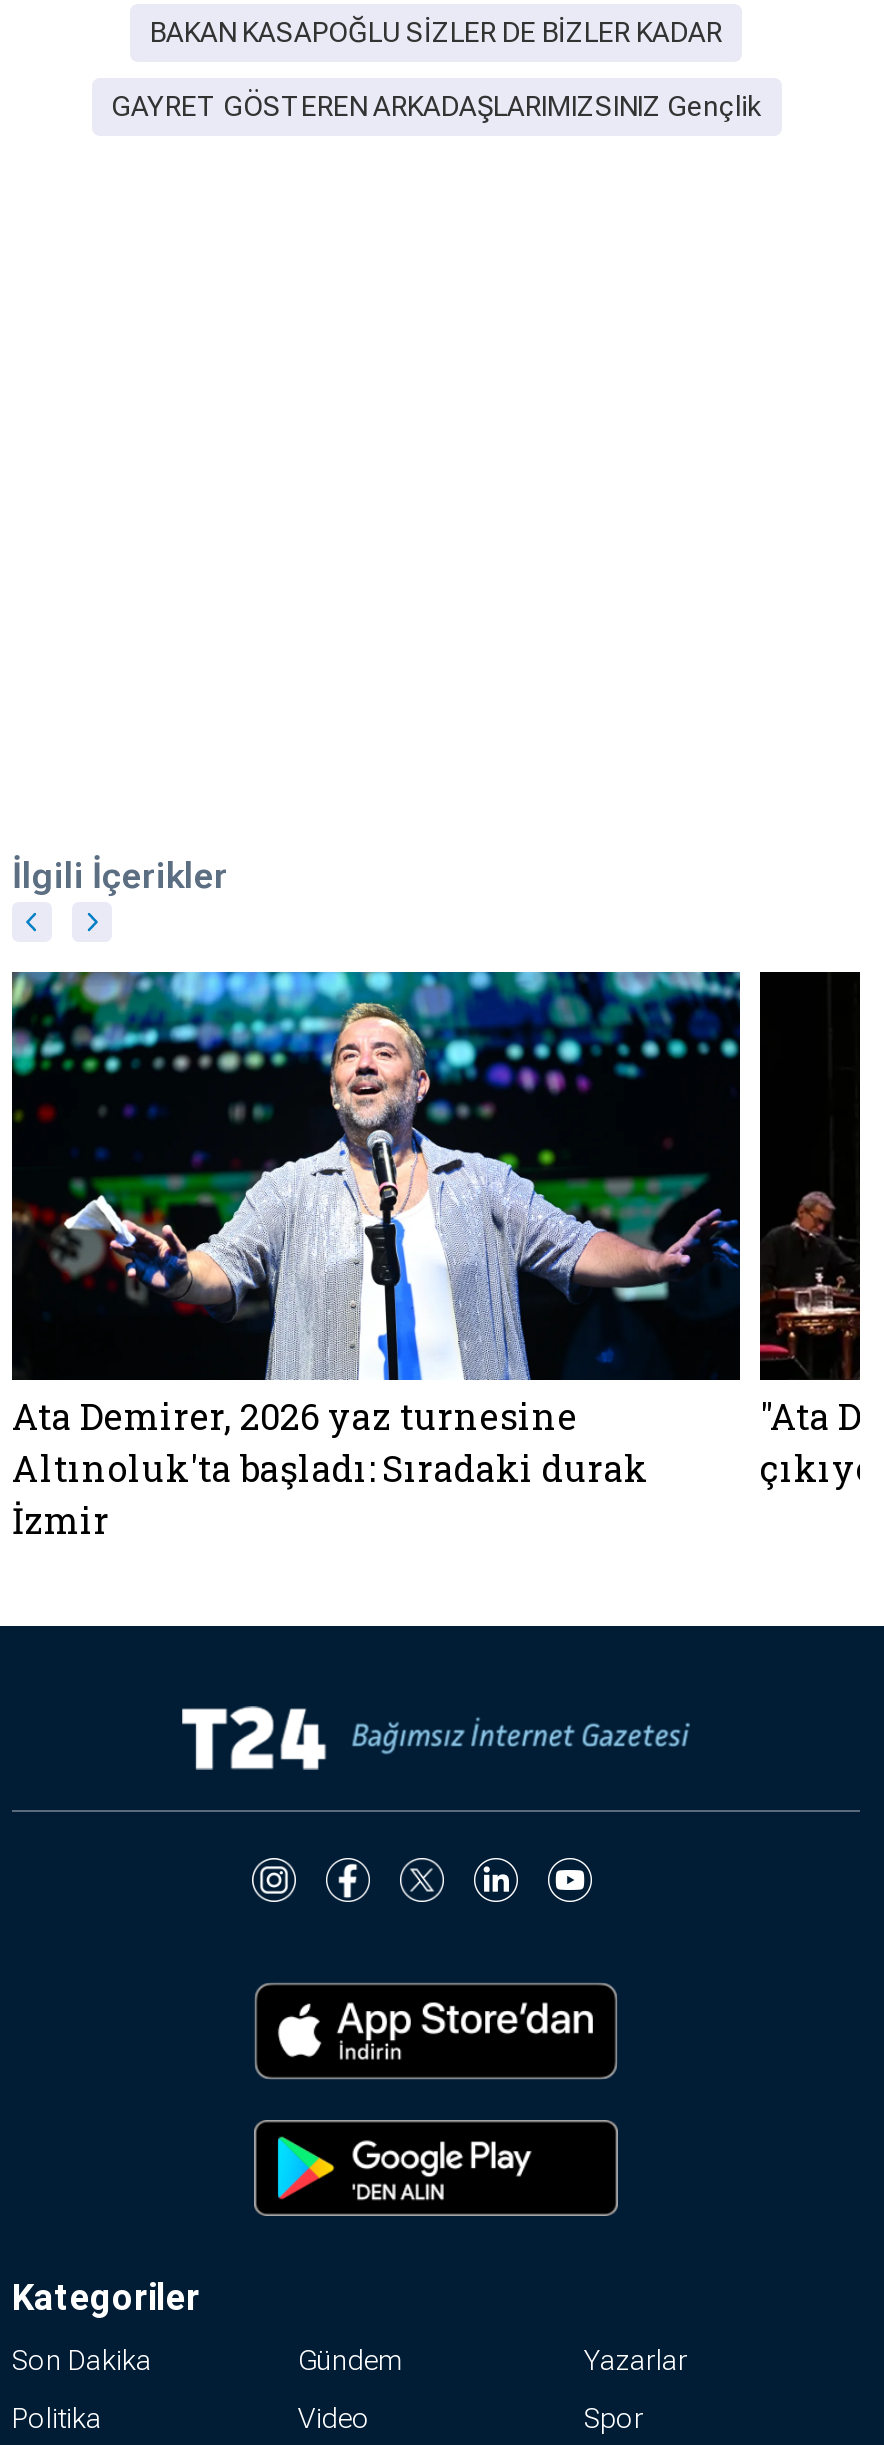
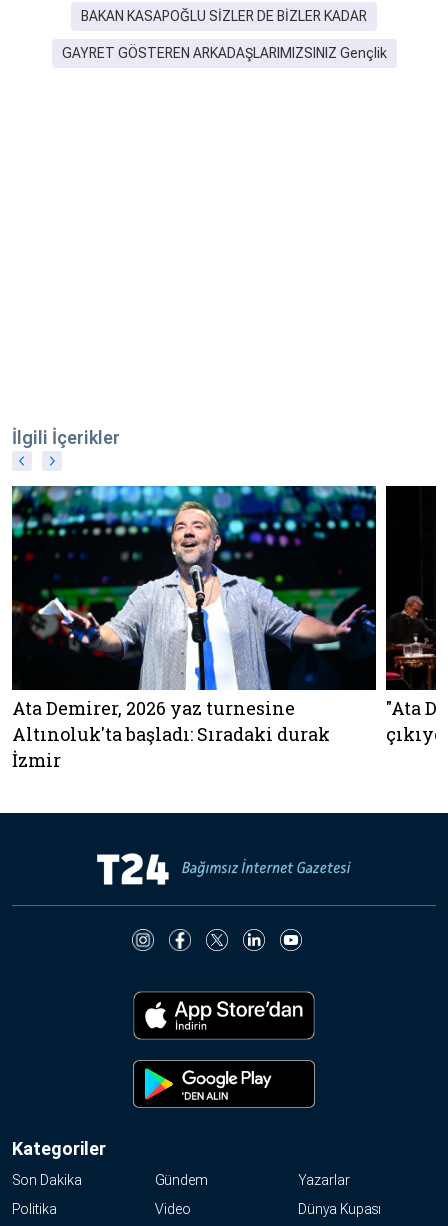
- Spor
+ Dünya Kupası
